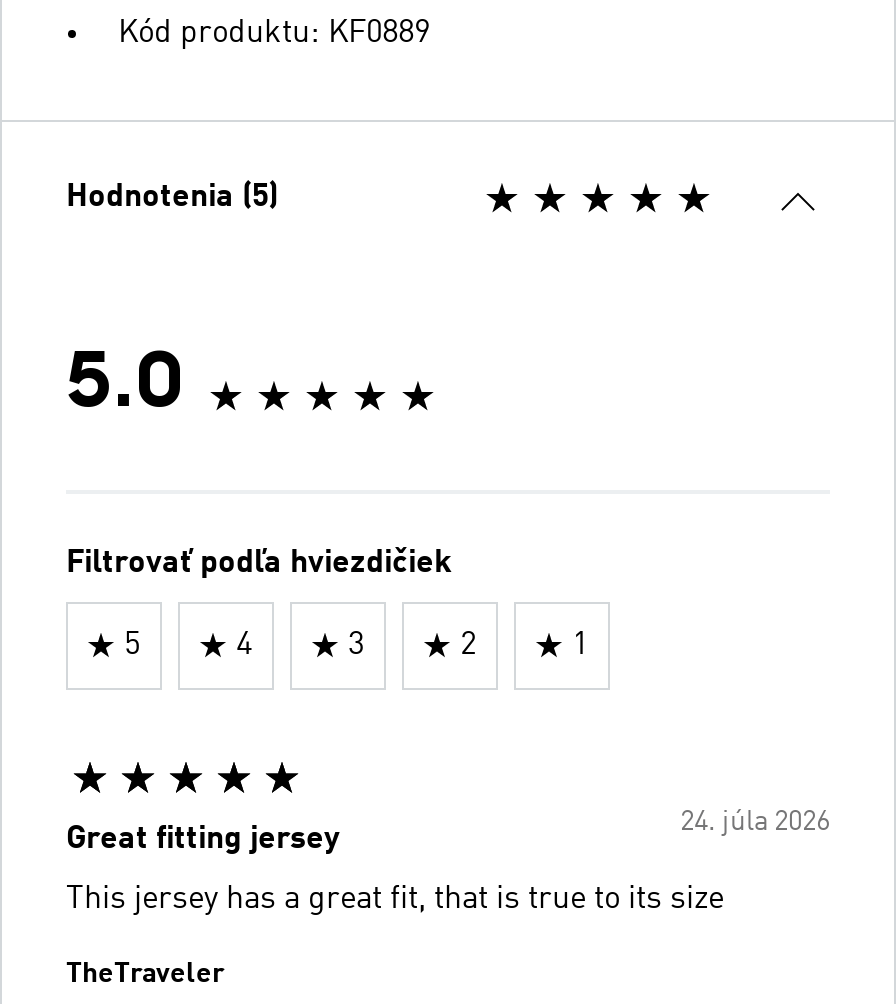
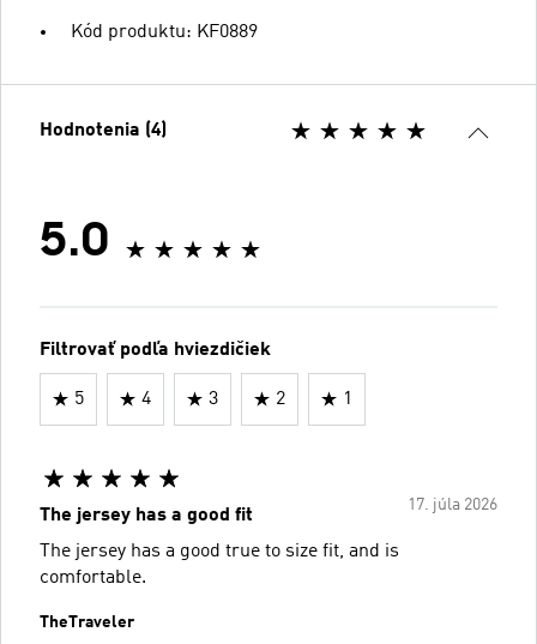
- Hodnotenia (5)
+ Hodnotenia (4)

- 24. júla 2026
- Great fitting jersey
+ 17. júla 2026
+ The jersey has a good fit

- This jersey has a great fit, that is true to its size
+ The jersey has a good true to size fit, and is
+ comfortable.
